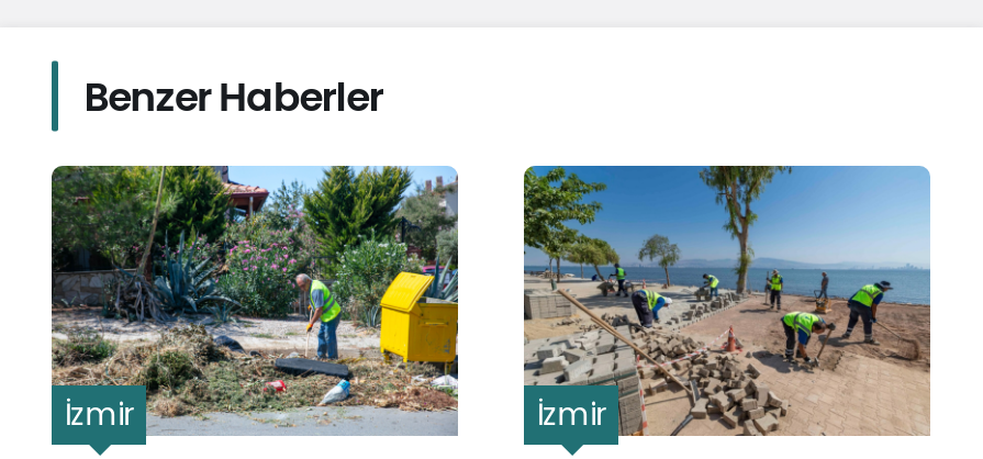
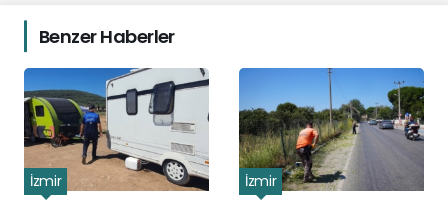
- [image]
+ [image]

- [image]
+ [image]
